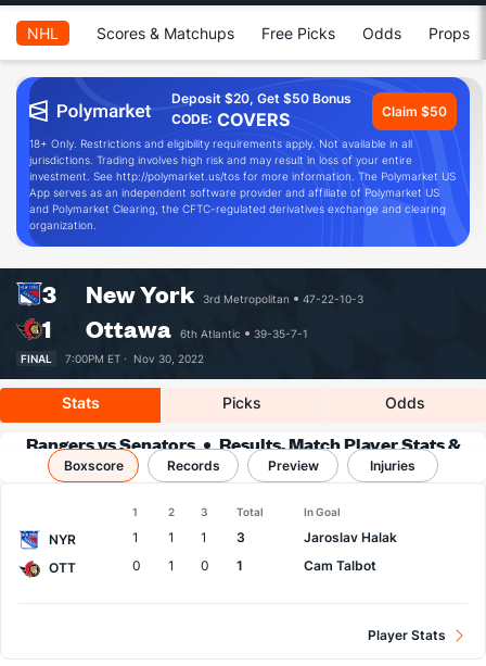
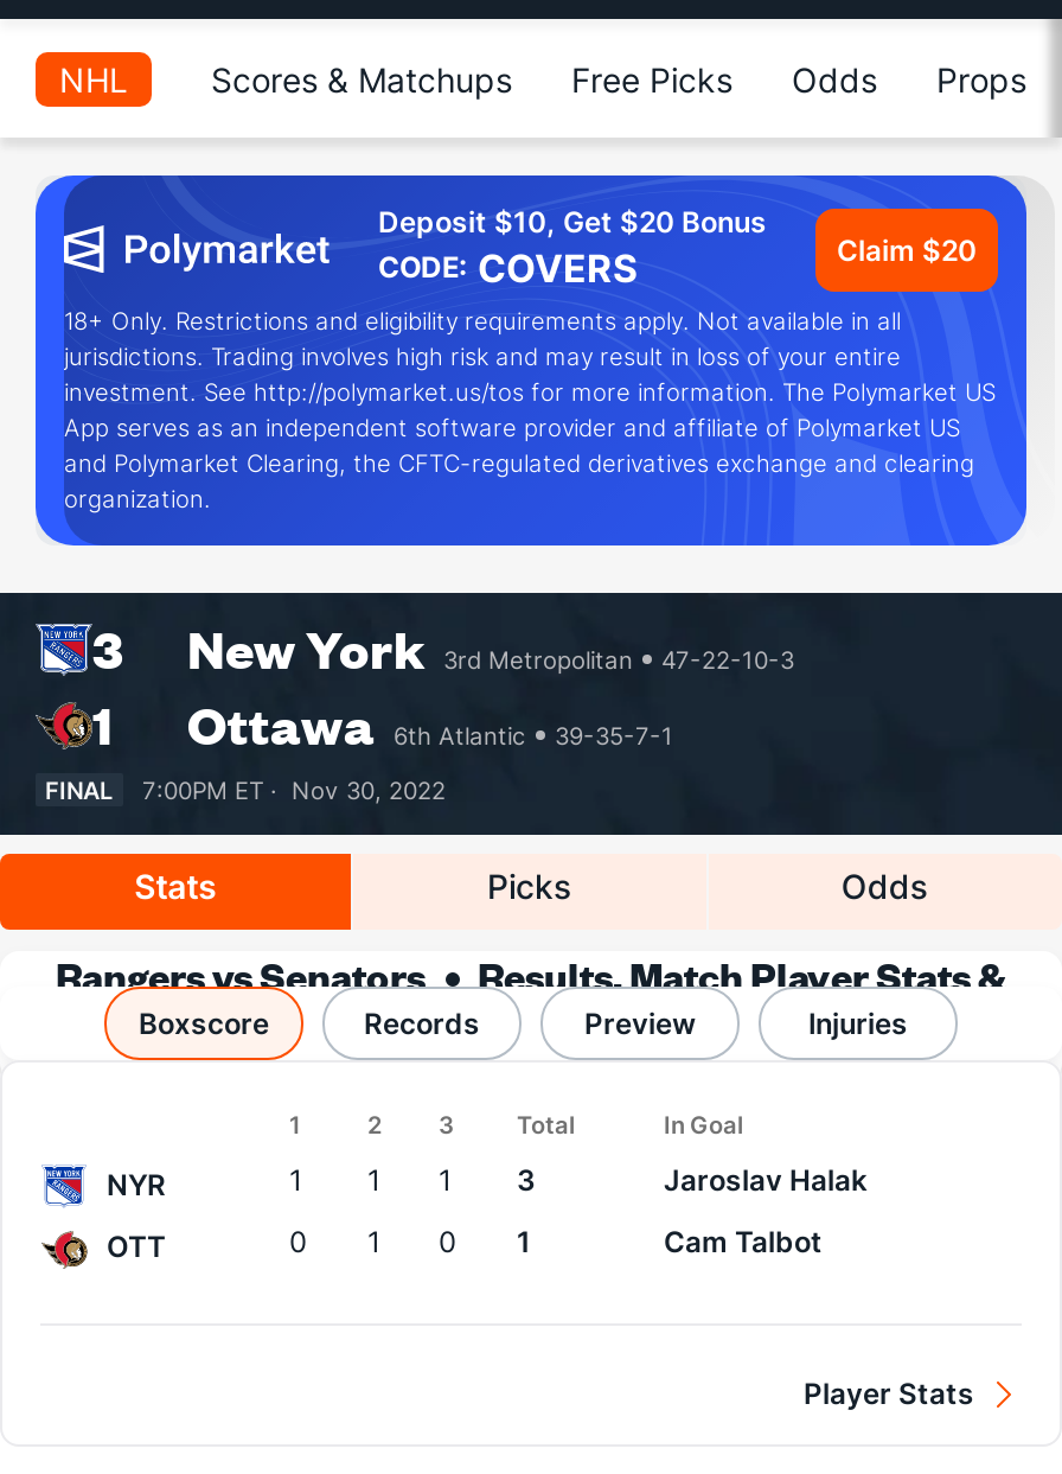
- Deposit $20, Get $50 Bonus
+ Deposit $10, Get $20 Bonus

- Claim $50
+ Claim $20
